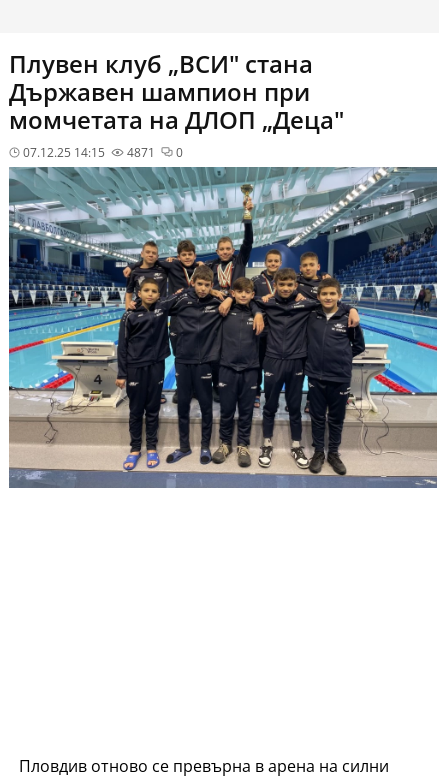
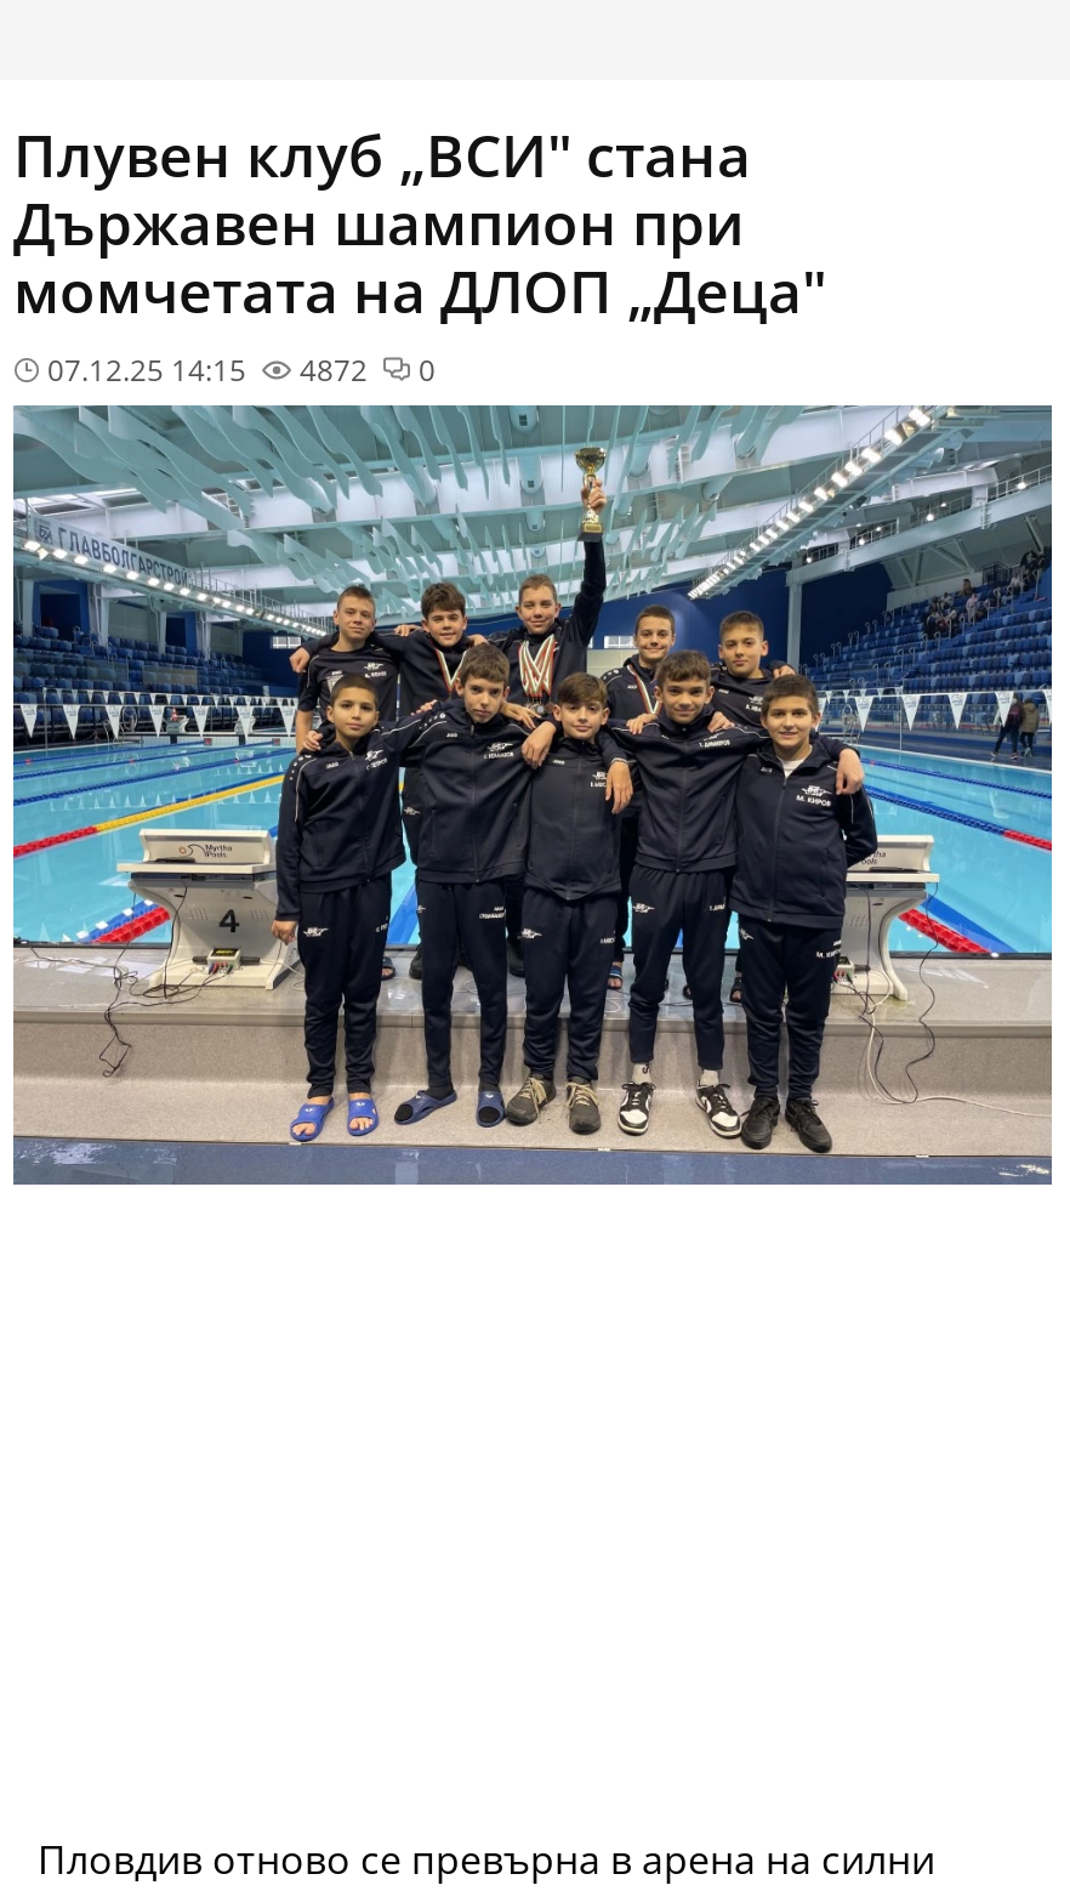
- 4871
+ 4872
